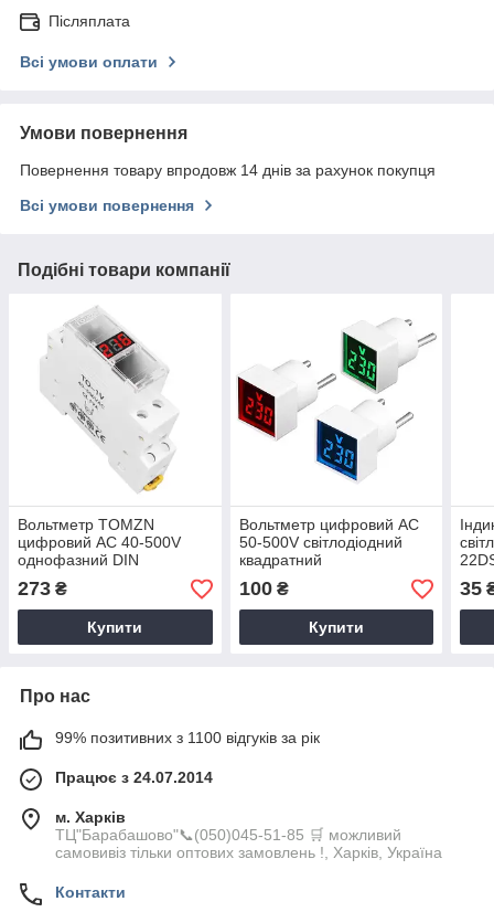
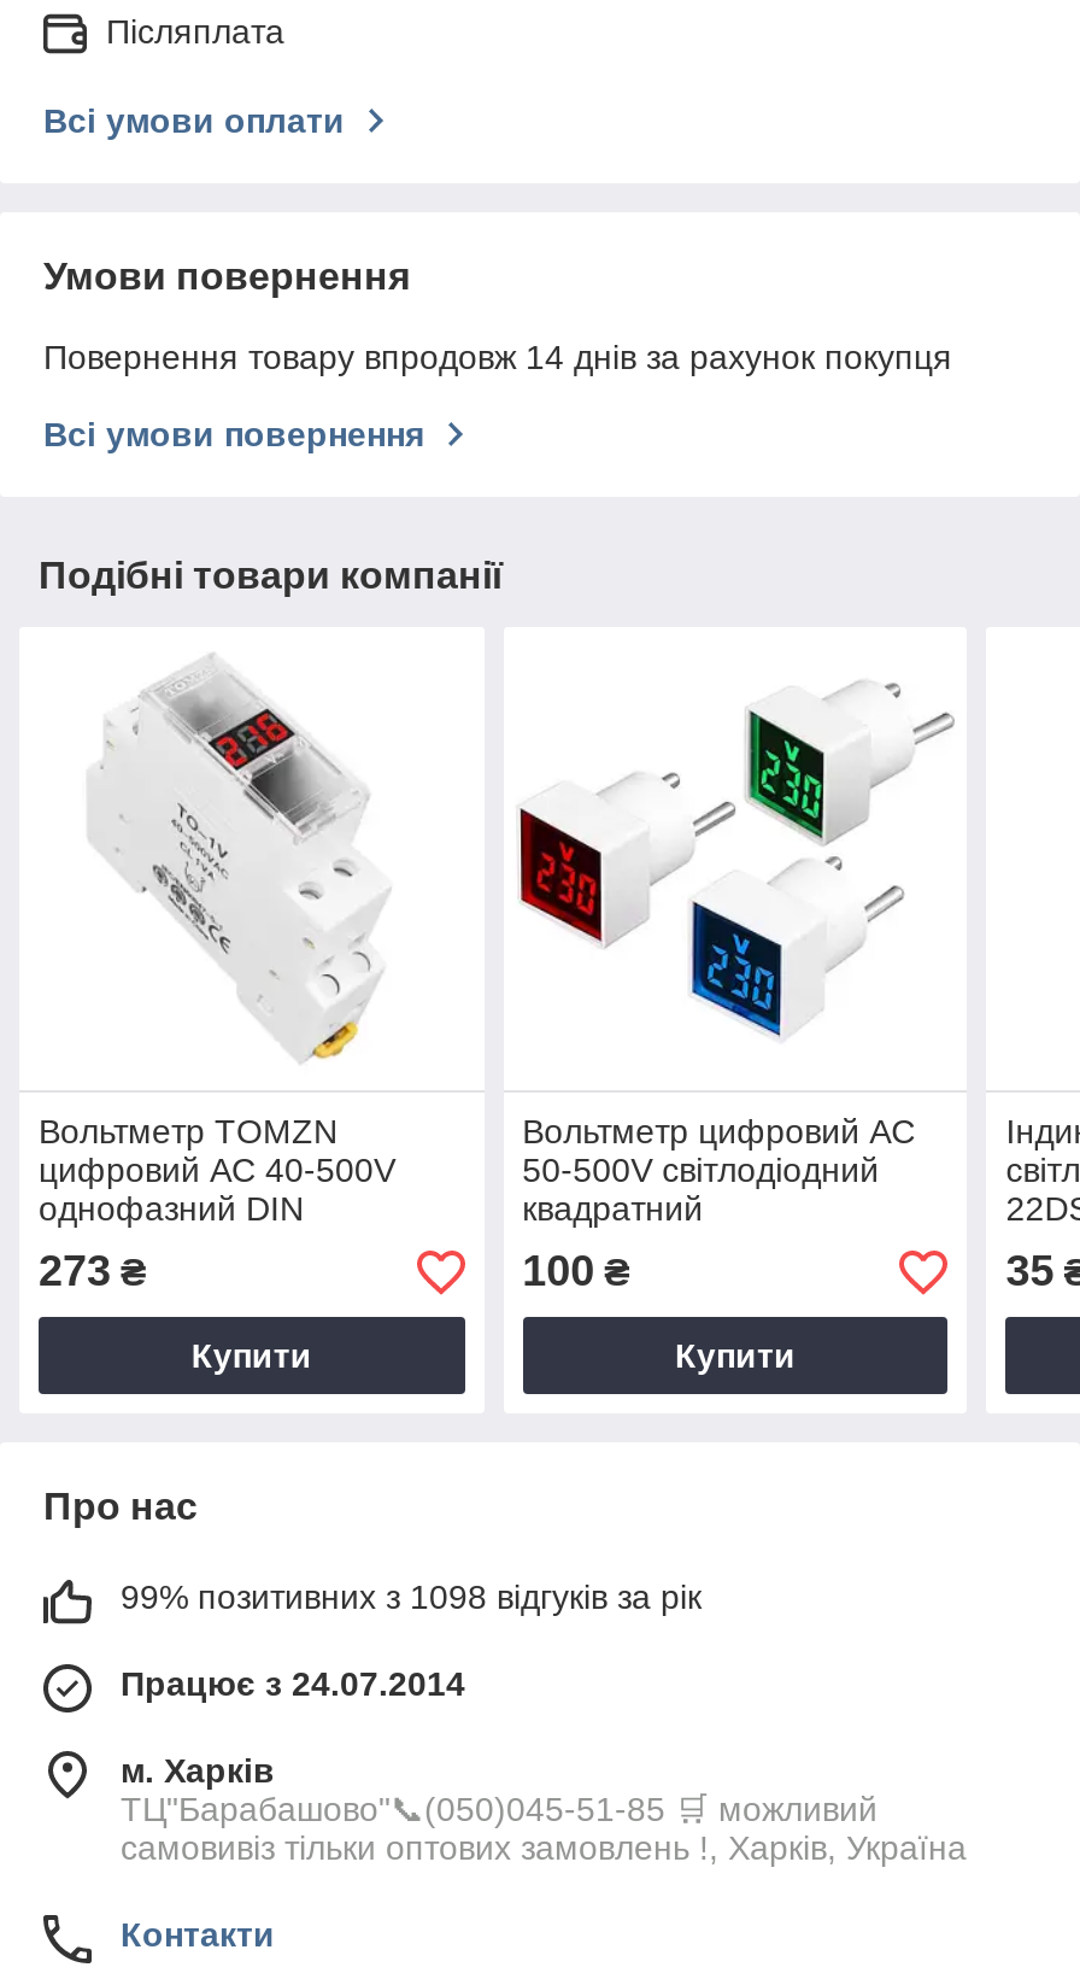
- 99% позитивних з 1100 відгуків за рік
+ 99% позитивних з 1098 відгуків за рік
